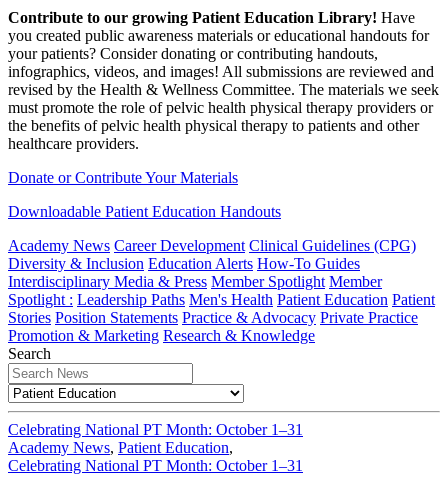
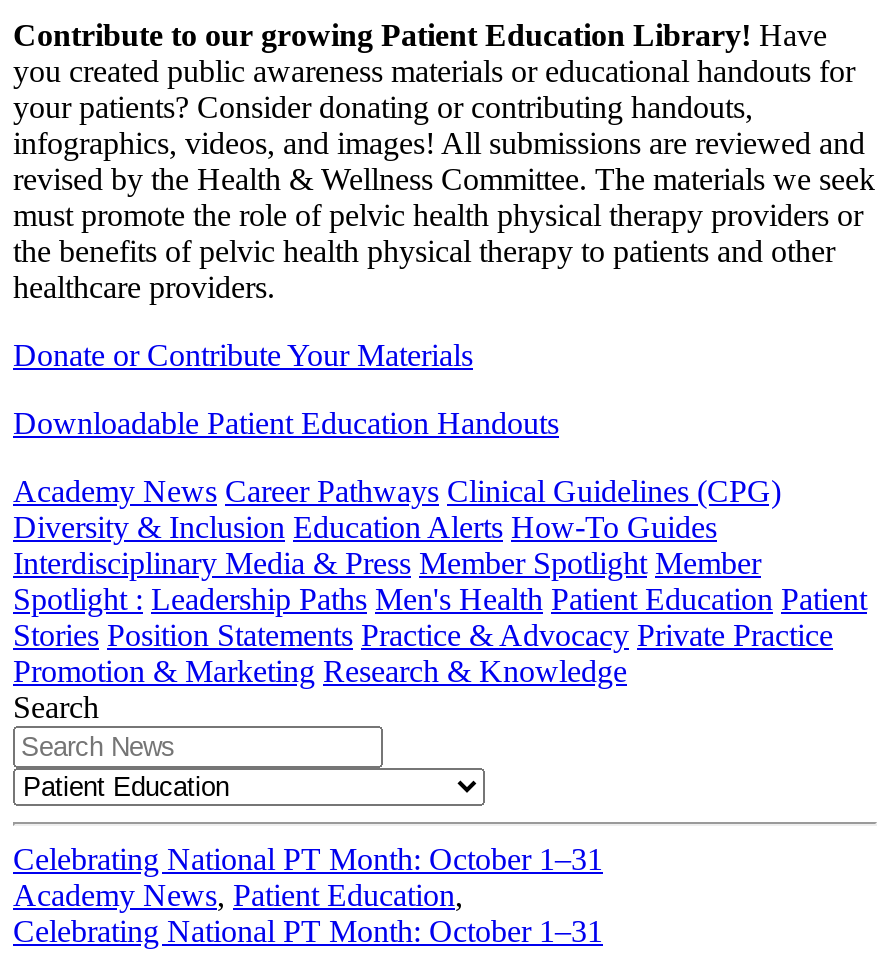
- Academy News Career Development Clinical Guidelines (CPG)
+ Academy News Career Pathways Clinical Guidelines (CPG)
